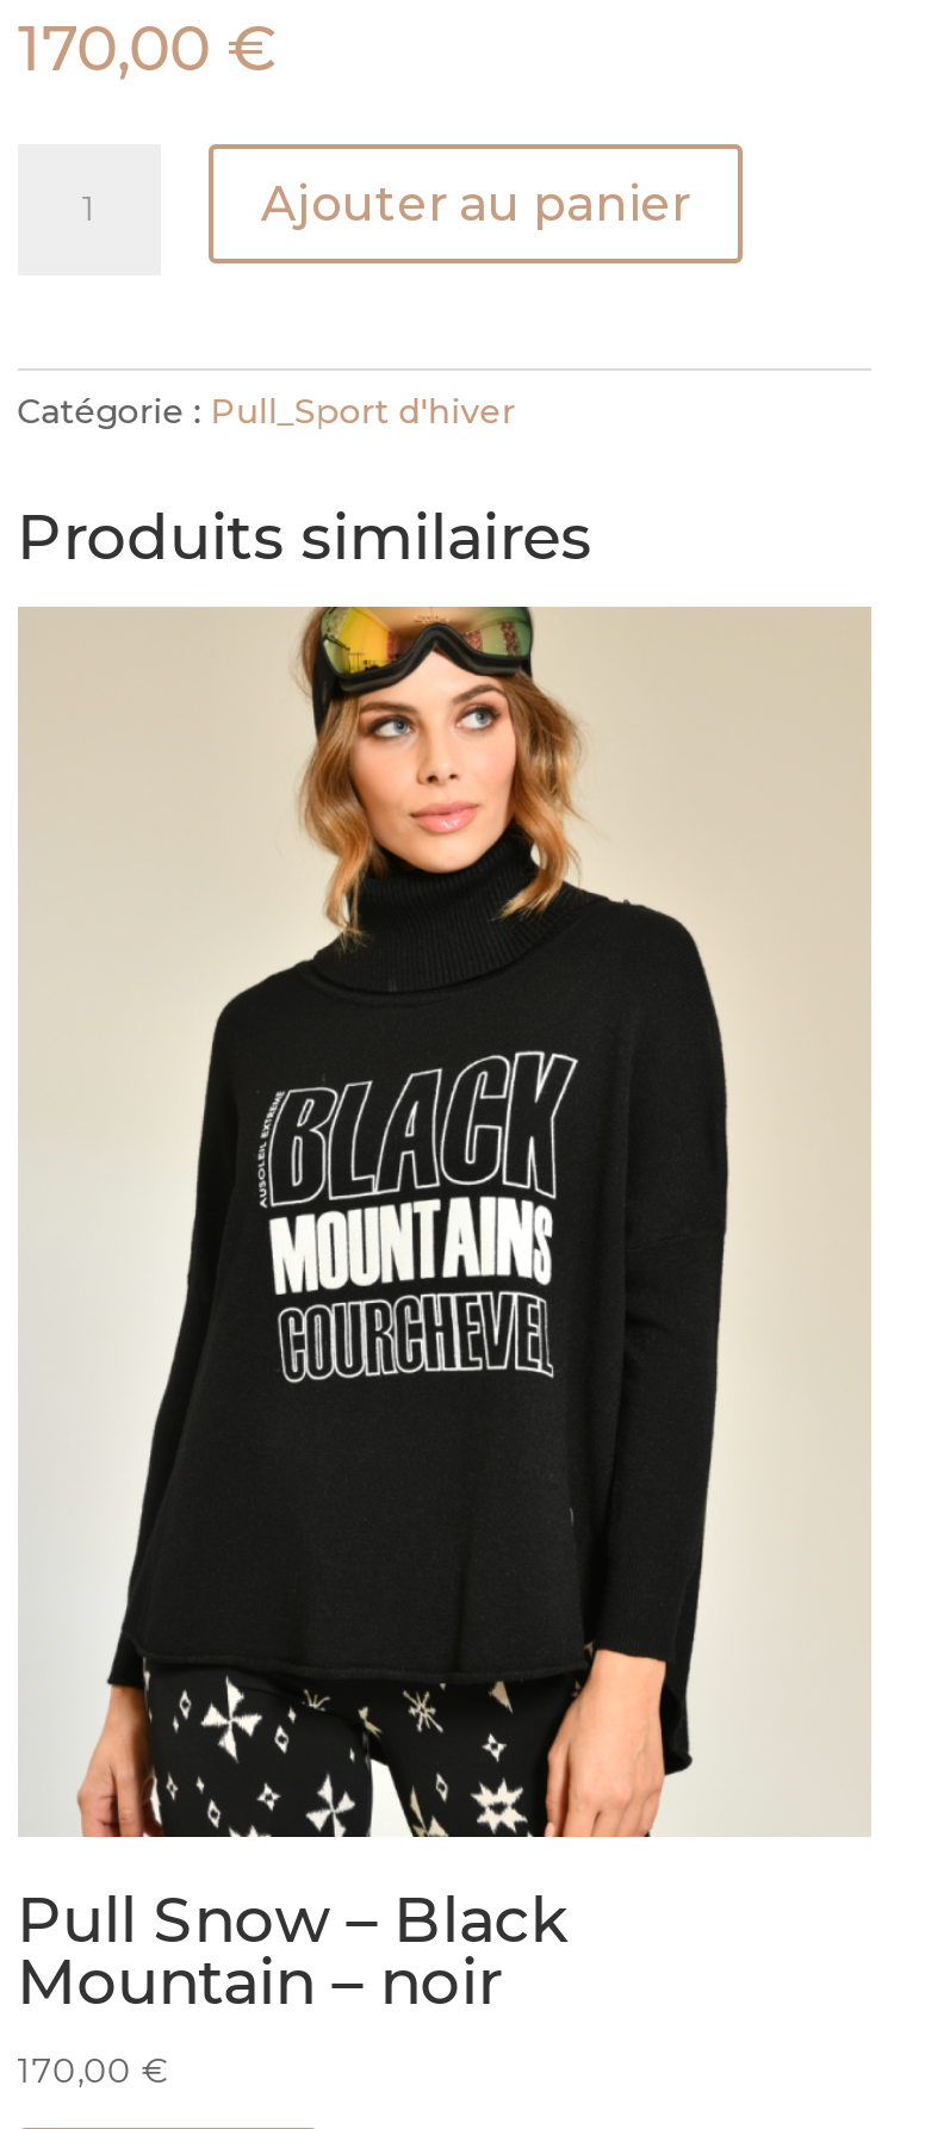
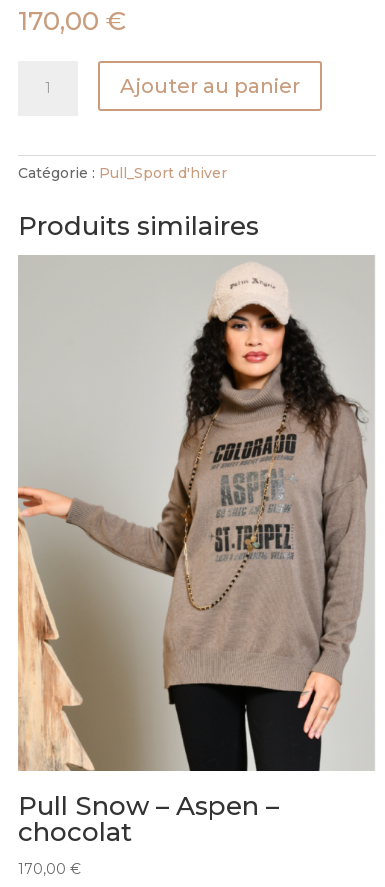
- [image]
- Pull Snow – Black
- Mountain – noir
+ [image]
+ Pull Snow – Aspen –
+ chocolat
